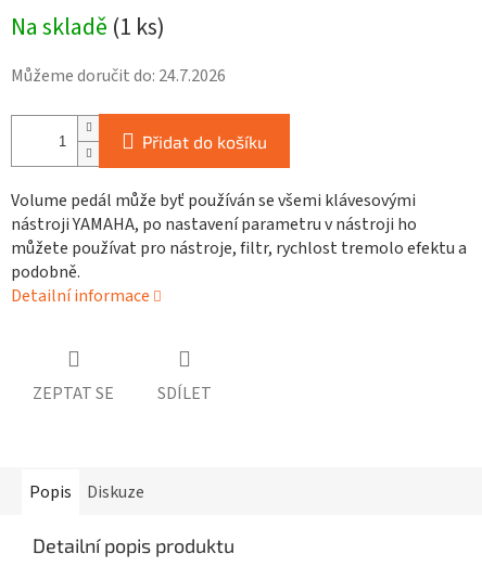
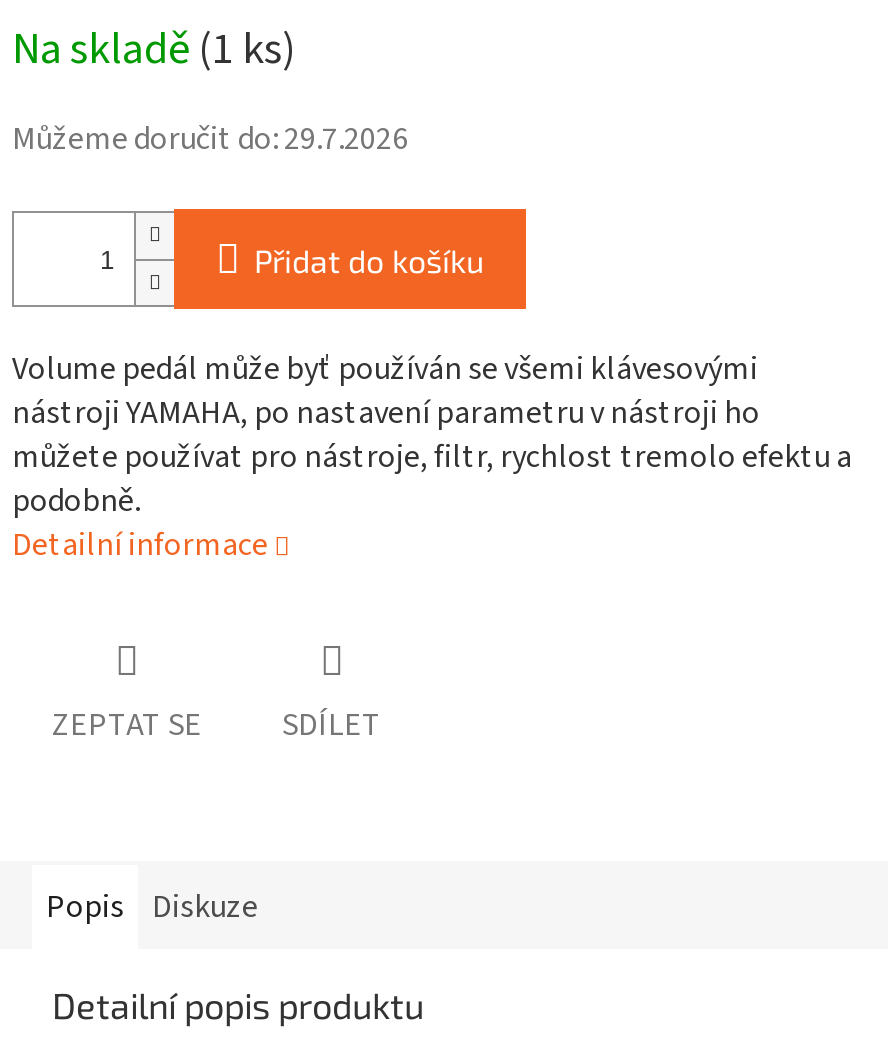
- Můžeme doručit do: 24.7.2026
+ Můžeme doručit do: 29.7.2026
